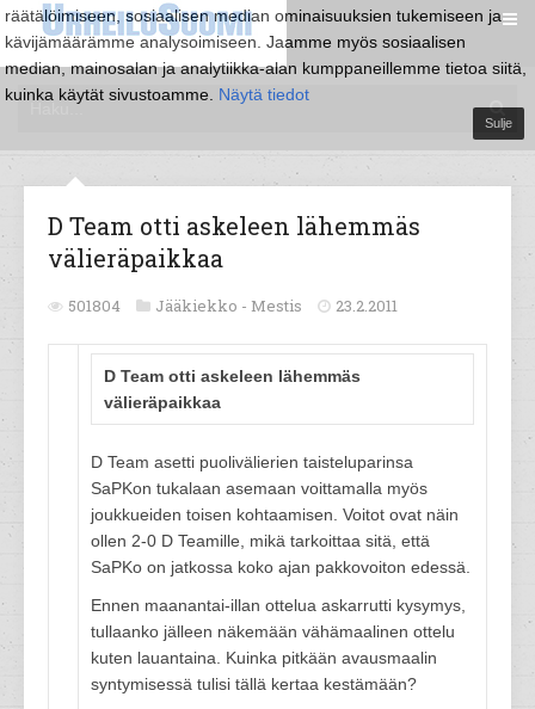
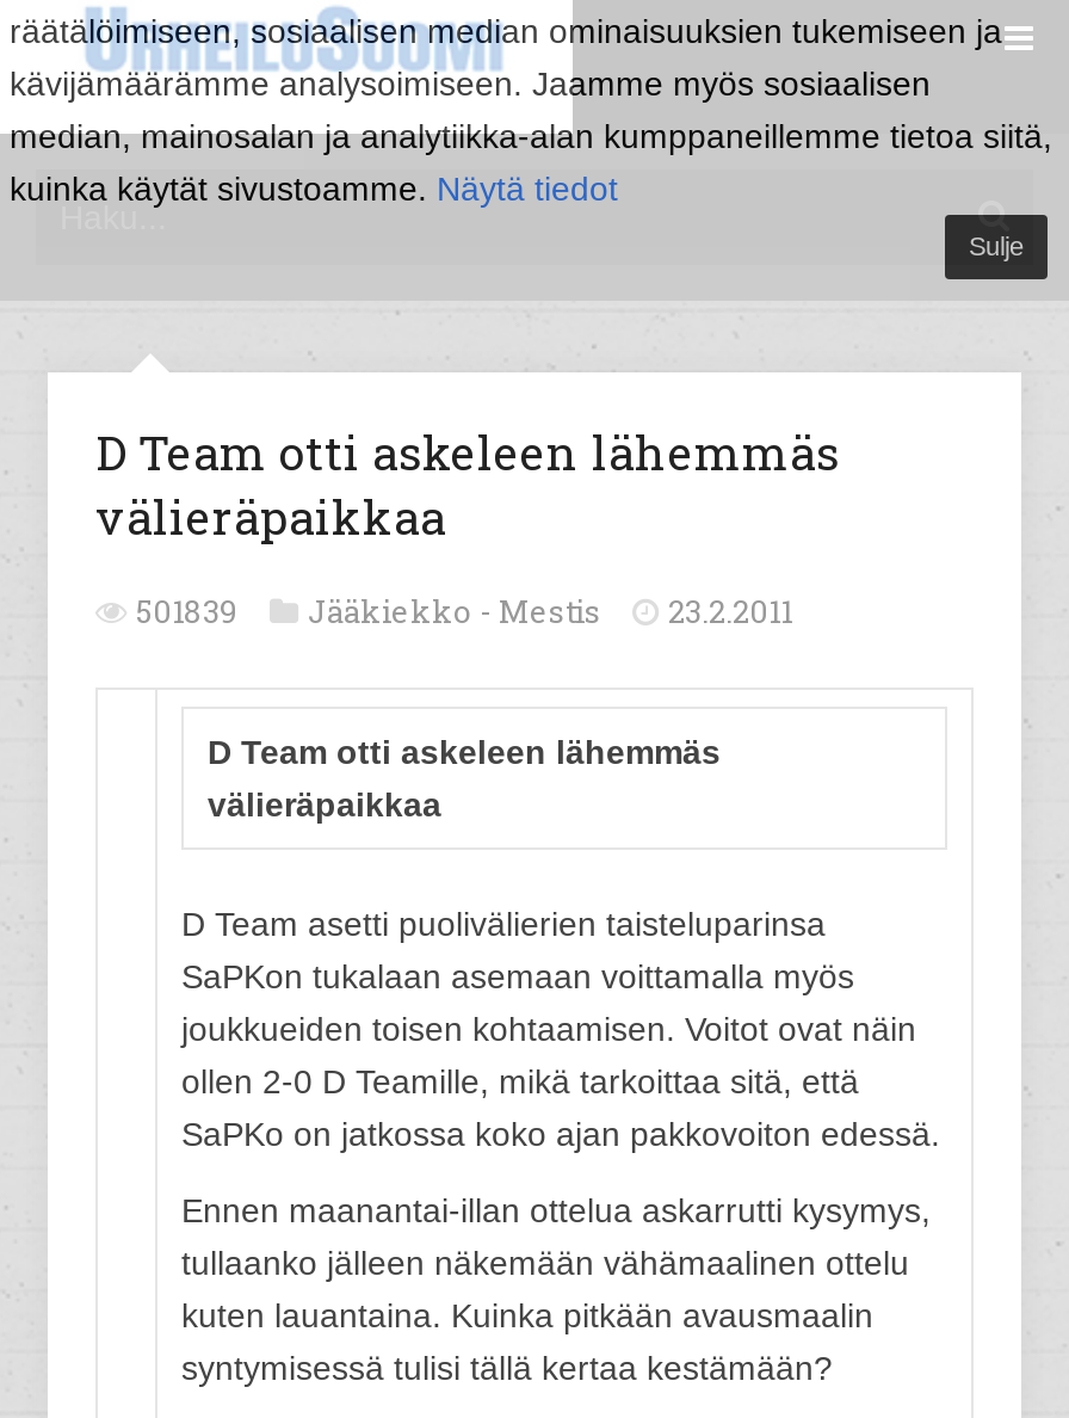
- 501804 Jääkiekko - Mestis 23.2.2011
+ 501839 Jääkiekko - Mestis 23.2.2011
